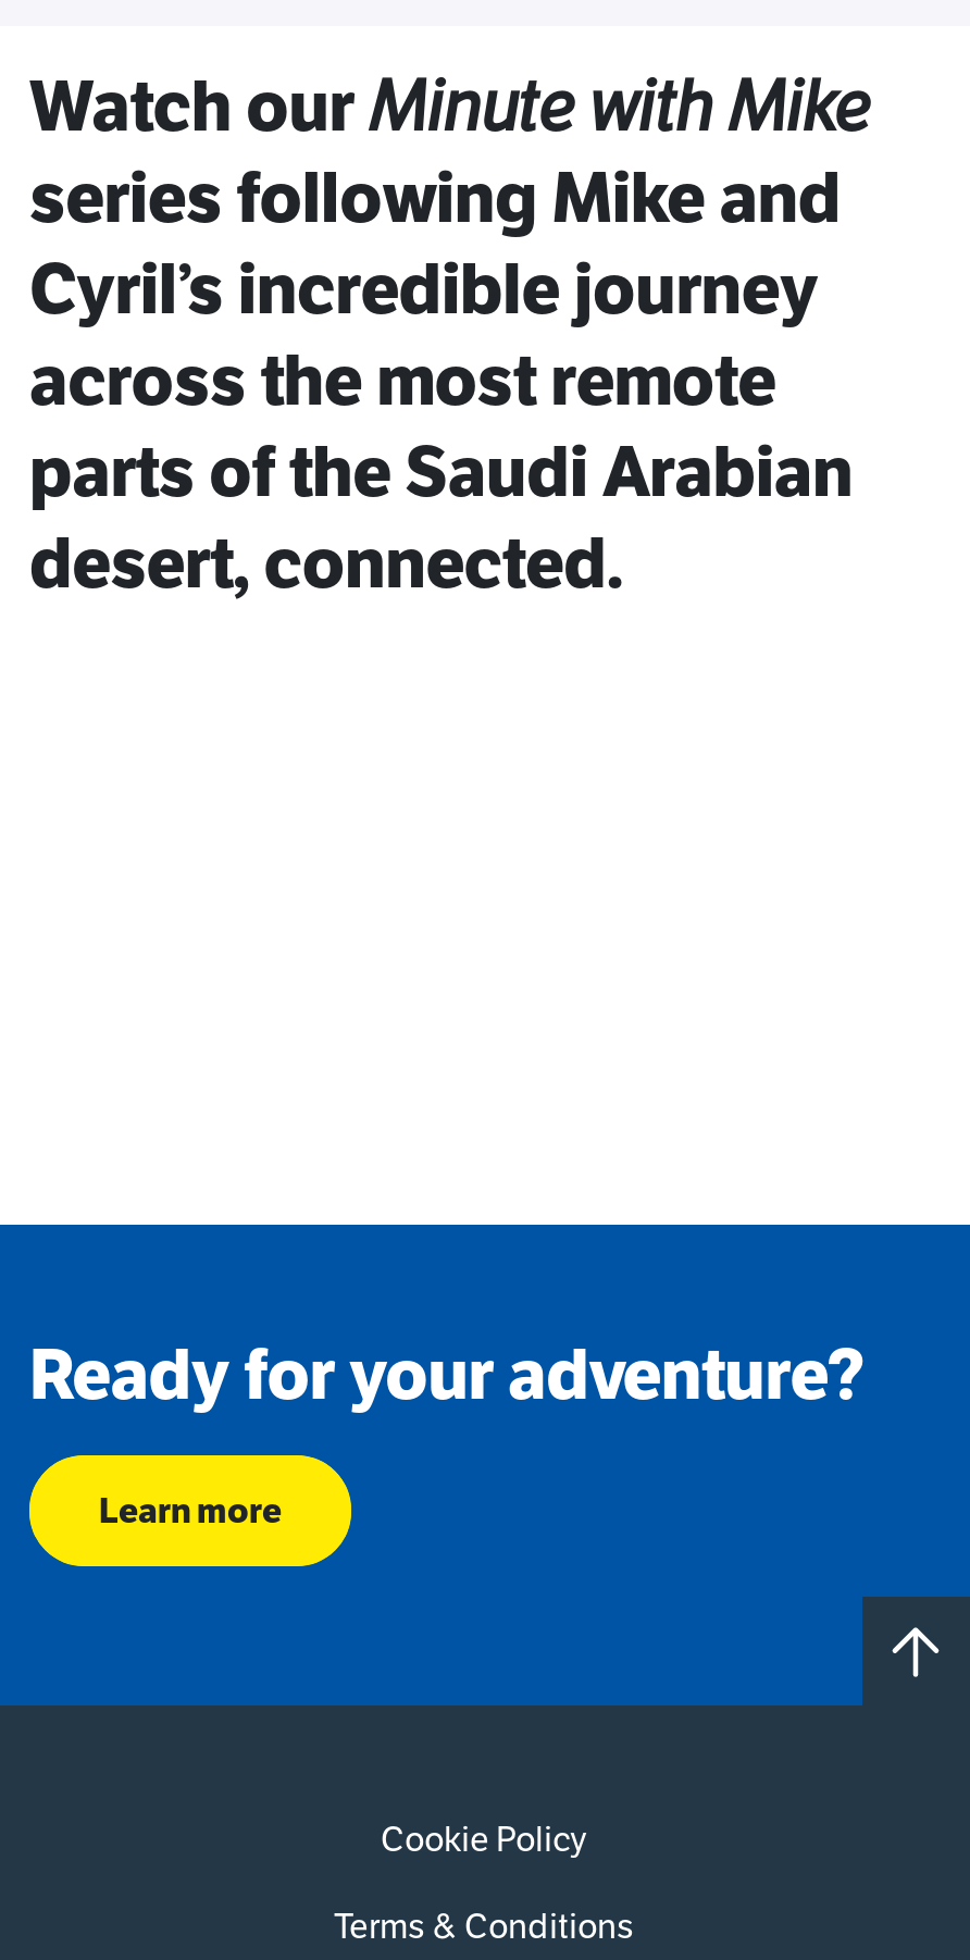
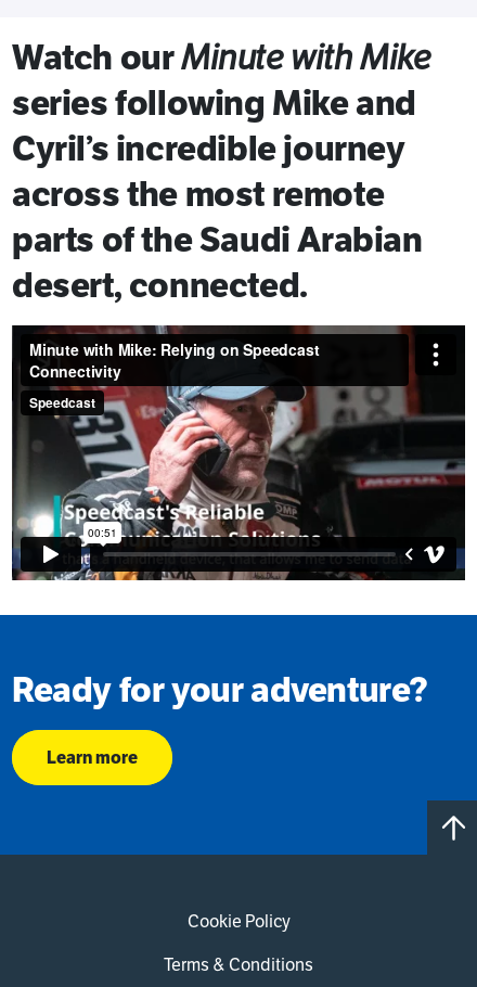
+ [image]
